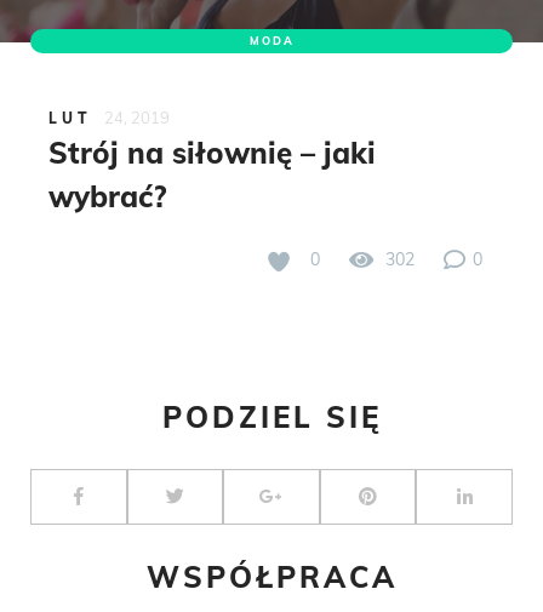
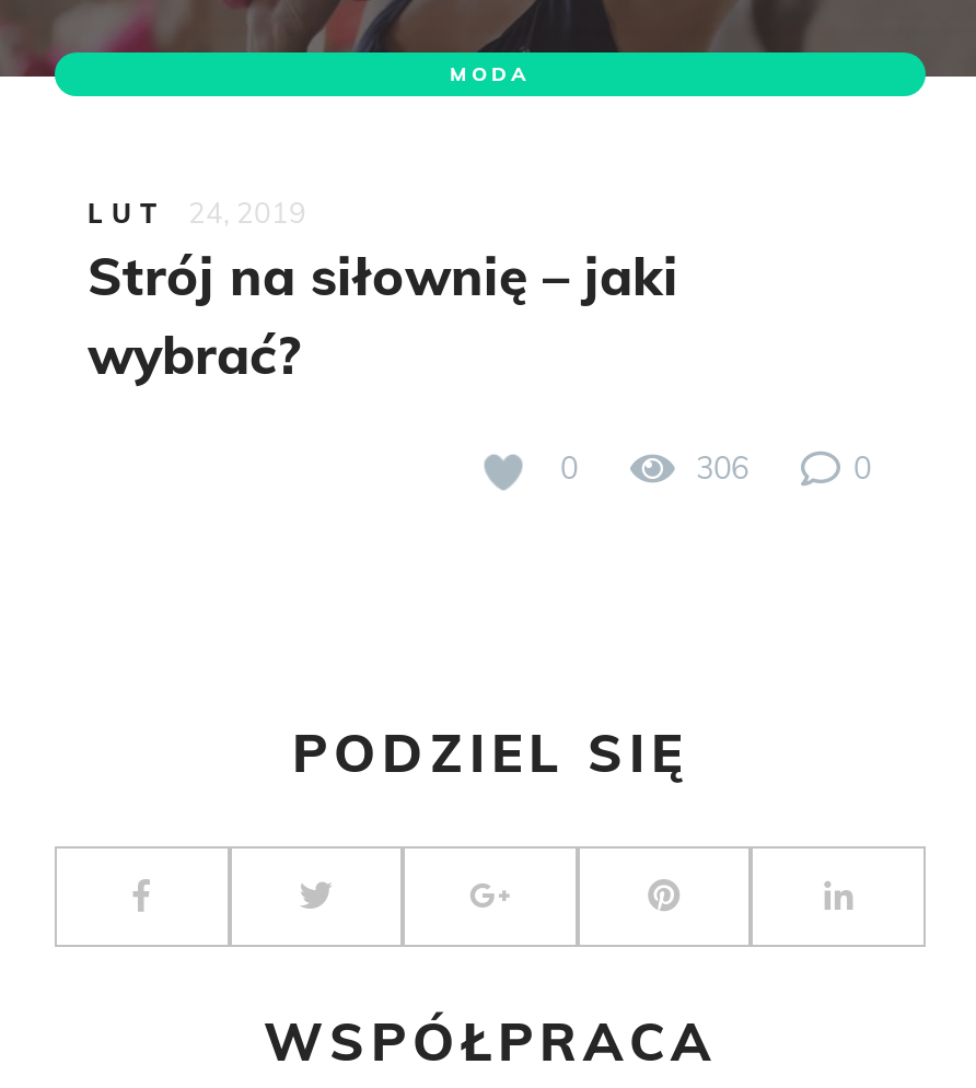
- 302
+ 306
